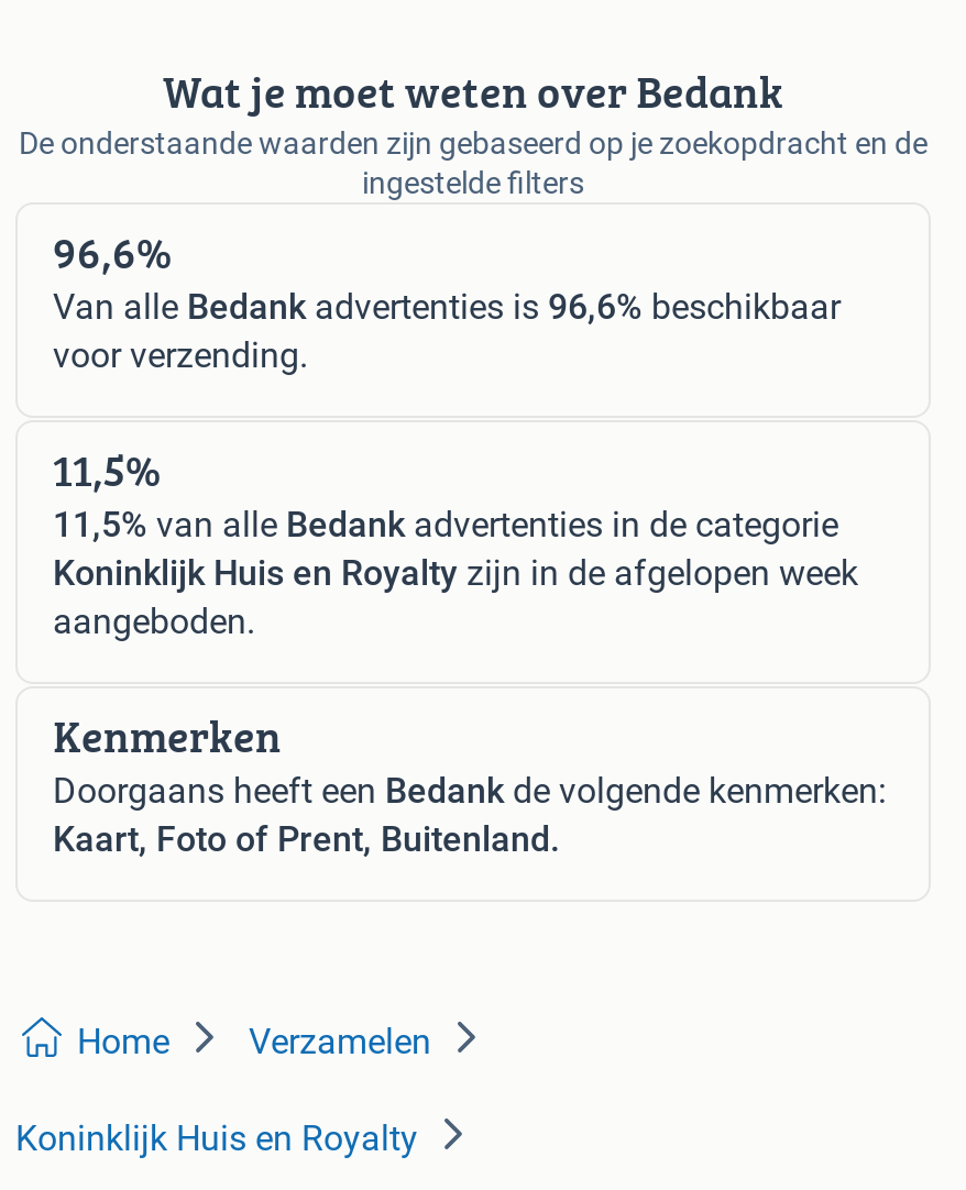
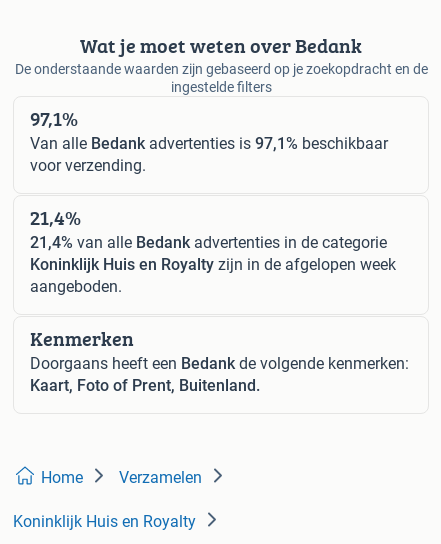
- 96,6%
+ 97,1%

- Van alle Bedank advertenties is 96,6% beschikbaar
+ Van alle Bedank advertenties is 97,1% beschikbaar

- 11,5%
+ 21,4%

- 11,5% van alle Bedank advertenties in de categorie
+ 21,4% van alle Bedank advertenties in de categorie
